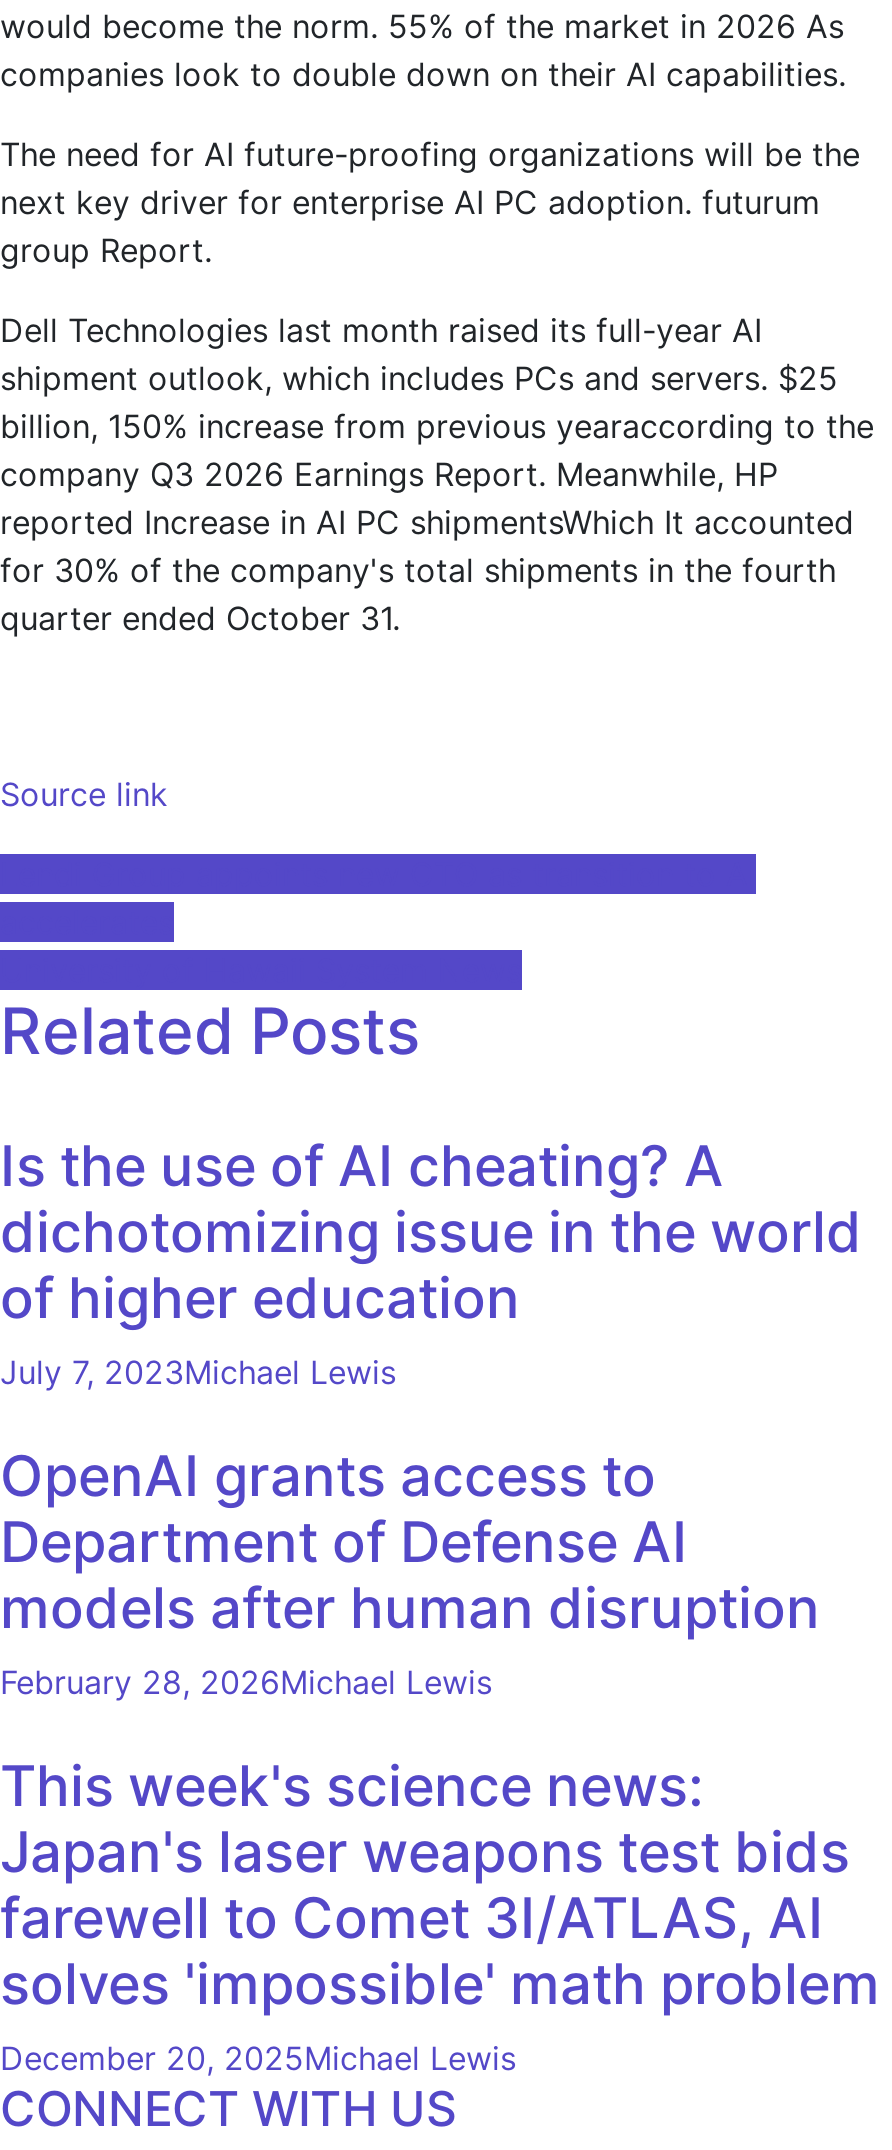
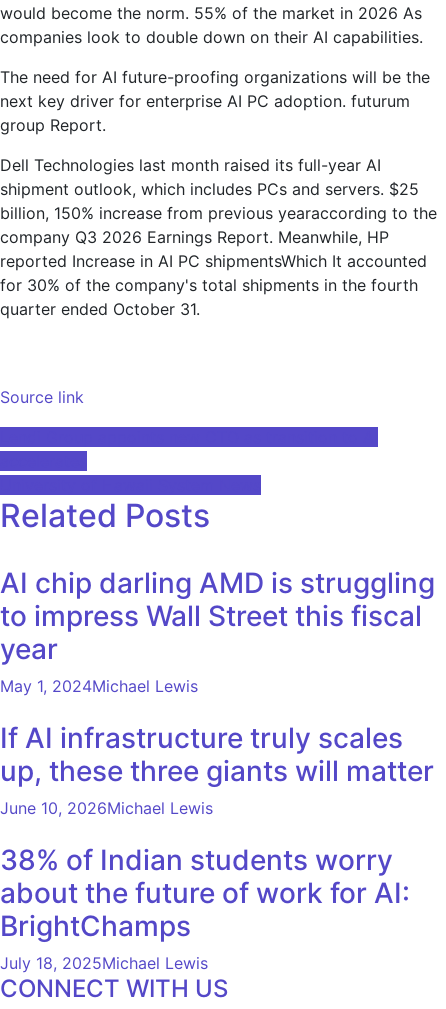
- Is the use of AI cheating? A
- dichotomizing issue in the world
- of higher education
- July 7, 2023Michael Lewis
+ AI chip darling AMD is struggling
+ to impress Wall Street this fiscal
+ year
+ May 1, 2024Michael Lewis

- OpenAI grants access to
- Department of Defense AI
- models after human disruption
- February 28, 2026Michael Lewis
+ If AI infrastructure truly scales
+ up, these three giants will matter
+ June 10, 2026Michael Lewis

- This week's science news:
- Japan's laser weapons test bids
- farewell to Comet 3I/ATLAS, AI
- solves 'impossible' math problem
- December 20, 2025Michael Lewis
+ 38% of Indian students worry
+ about the future of work for AI:
+ BrightChamps
+ July 18, 2025Michael Lewis
